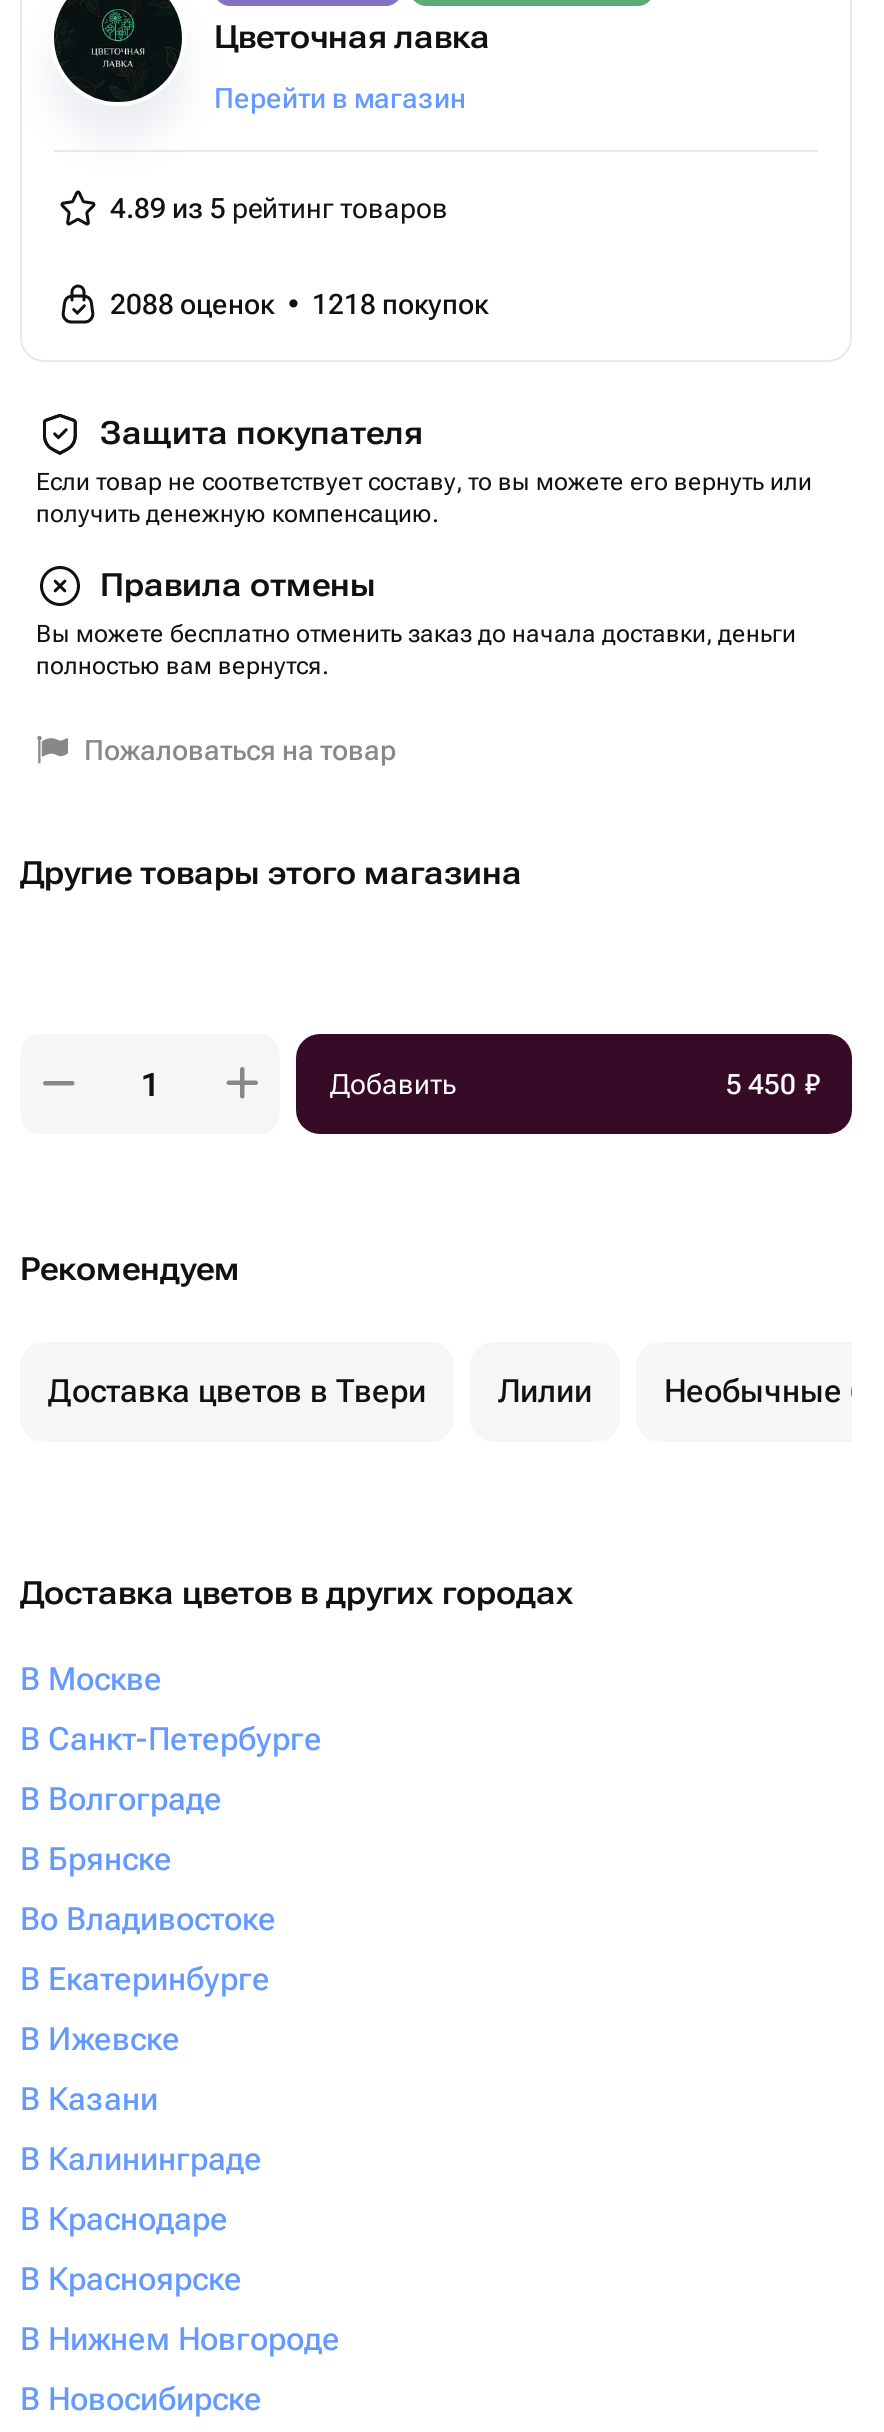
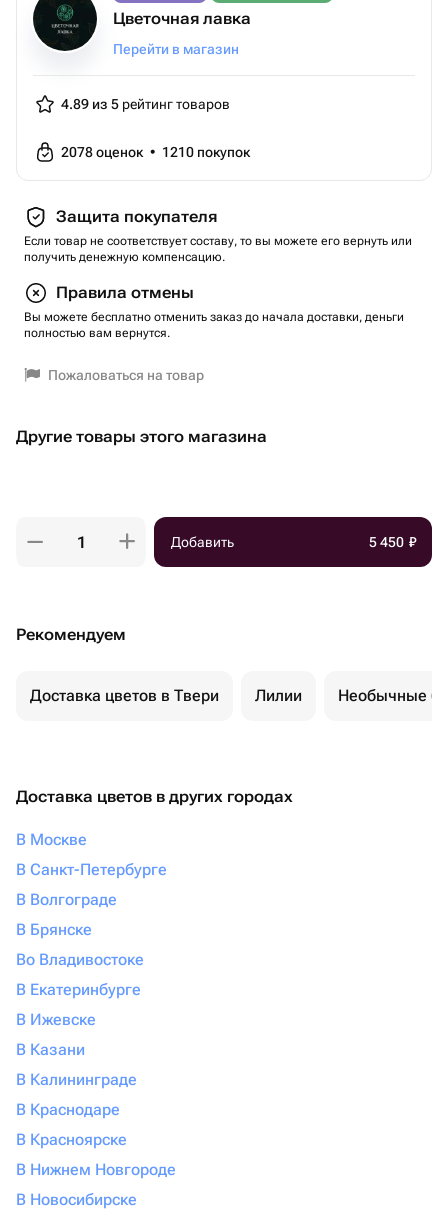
- 2088 оценок • 1218 покупок
+ 2078 оценок • 1210 покупок
